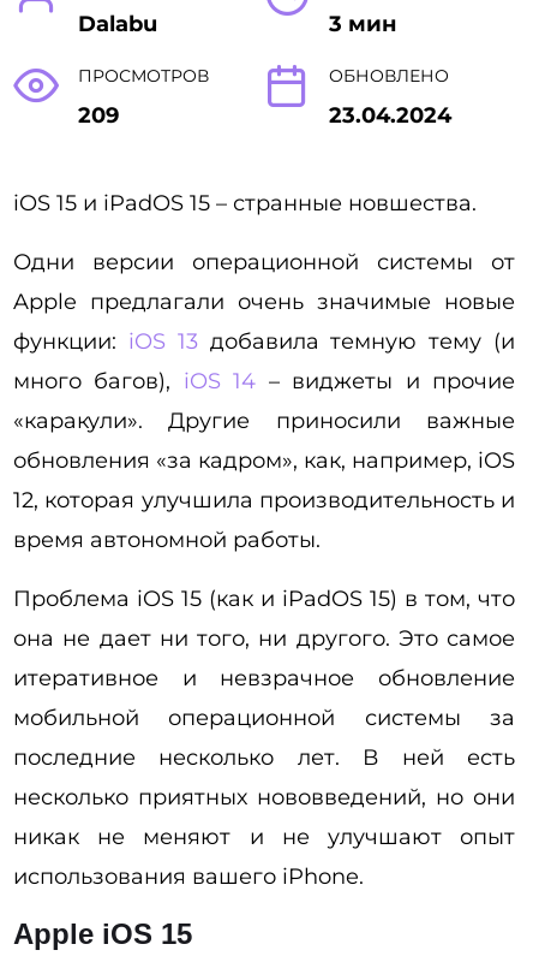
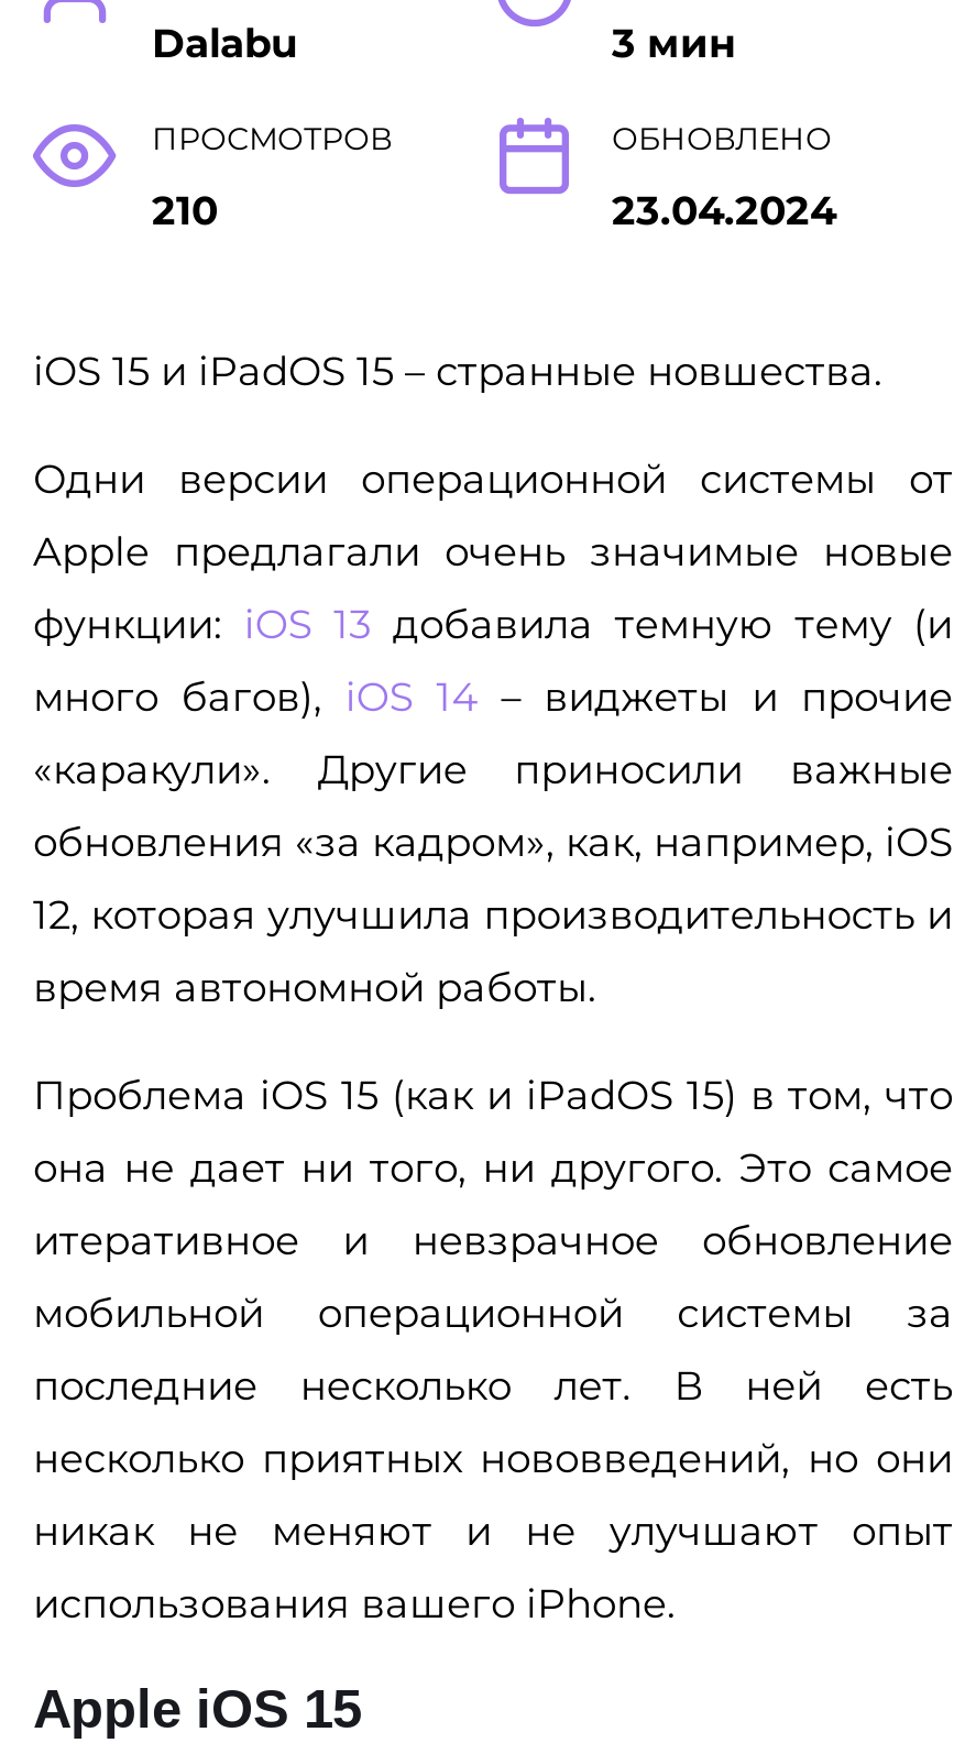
- 209
+ 210
